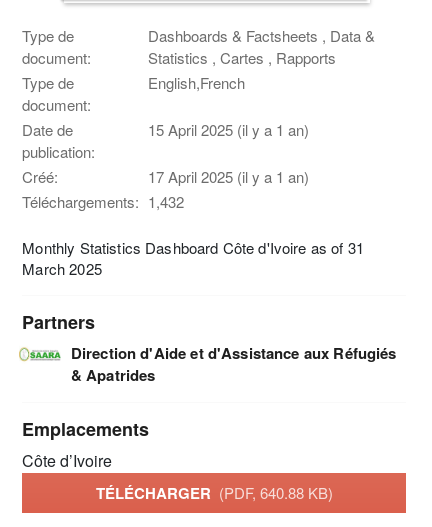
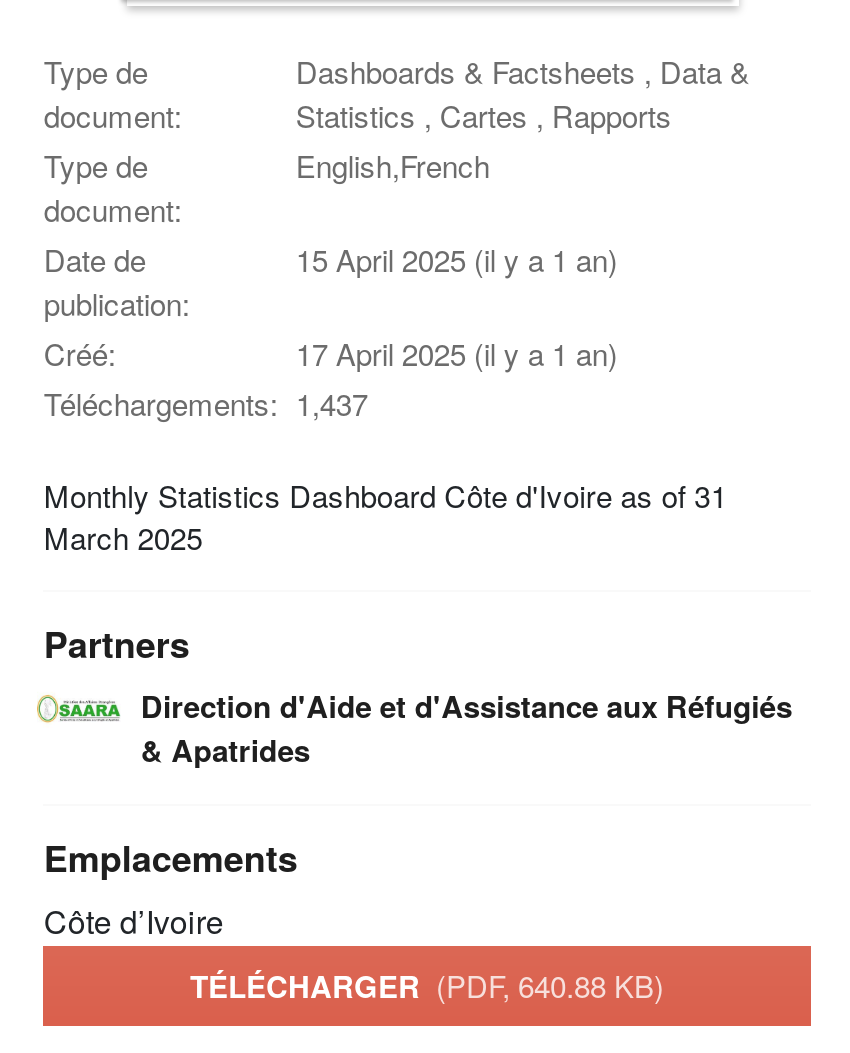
- Téléchargements: 1,432
+ Téléchargements: 1,437
